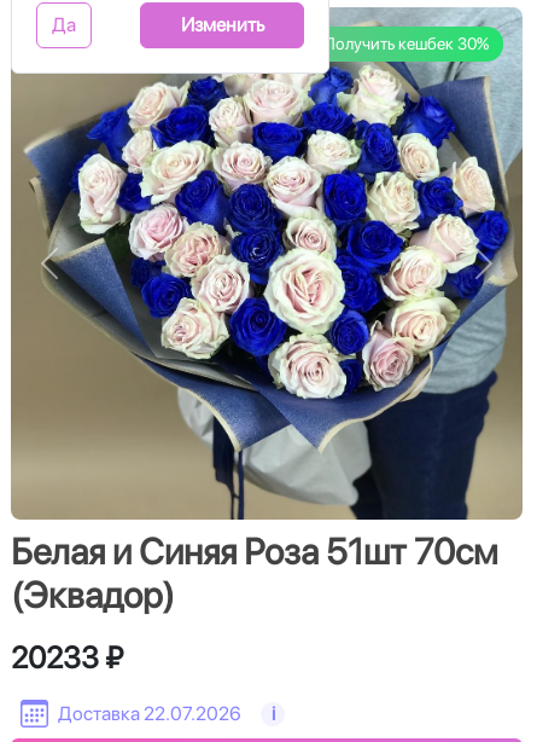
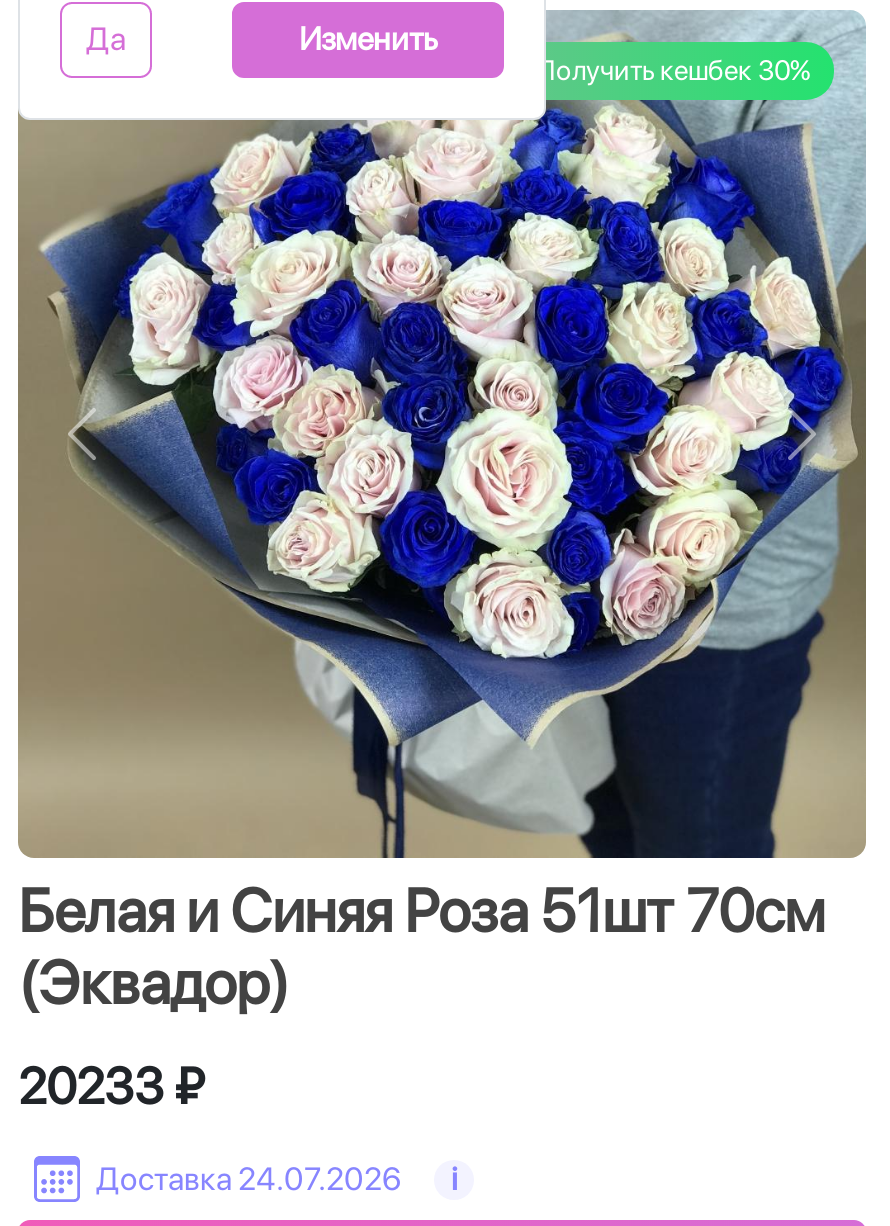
- Доставка 22.07.2026
+ Доставка 24.07.2026
